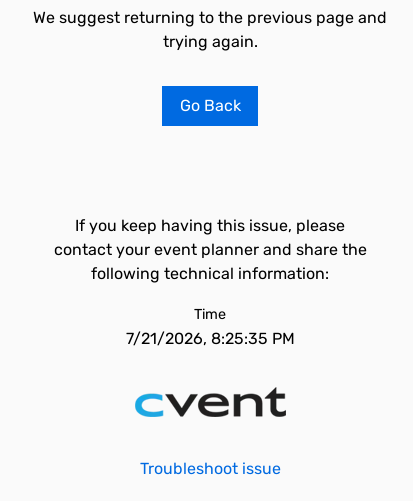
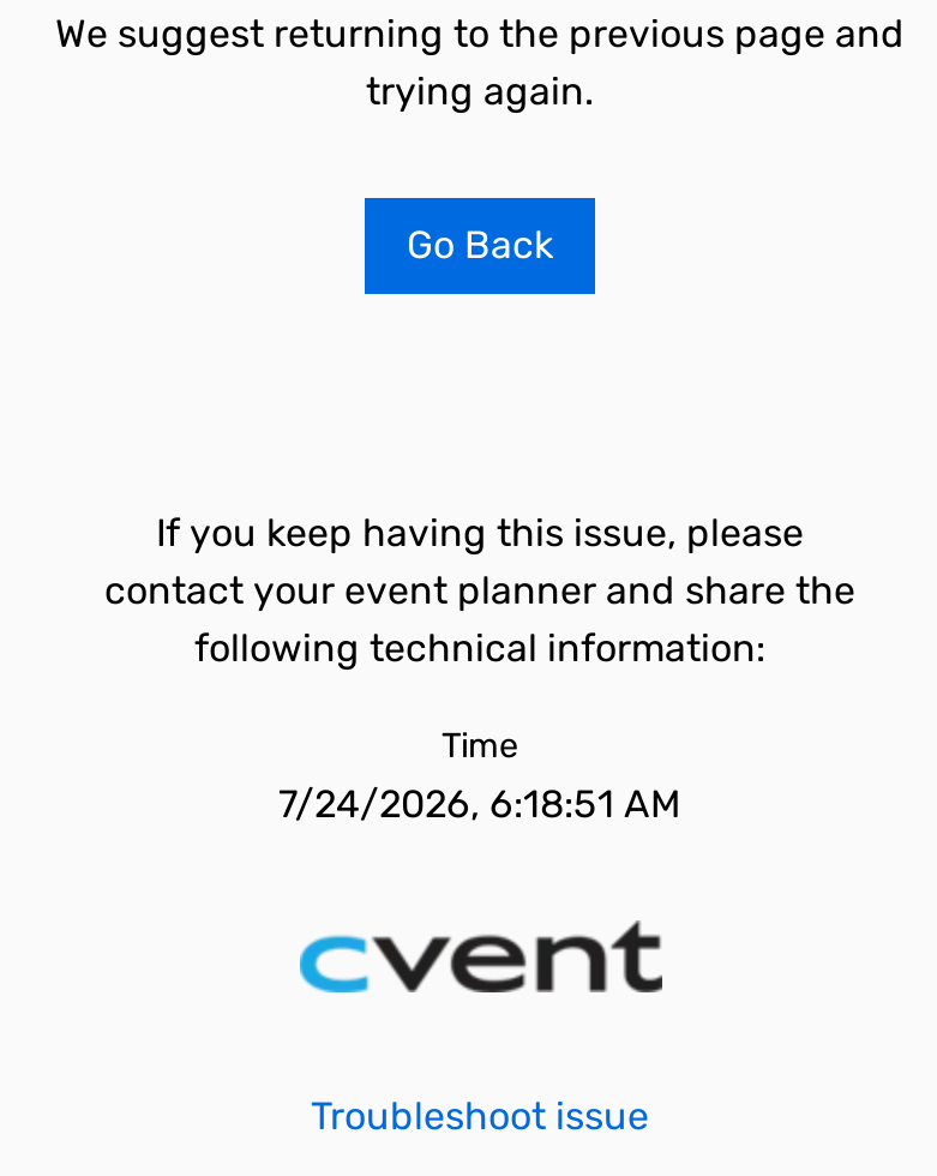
- 7/21/2026, 8:25:35 PM
+ 7/24/2026, 6:18:51 AM
